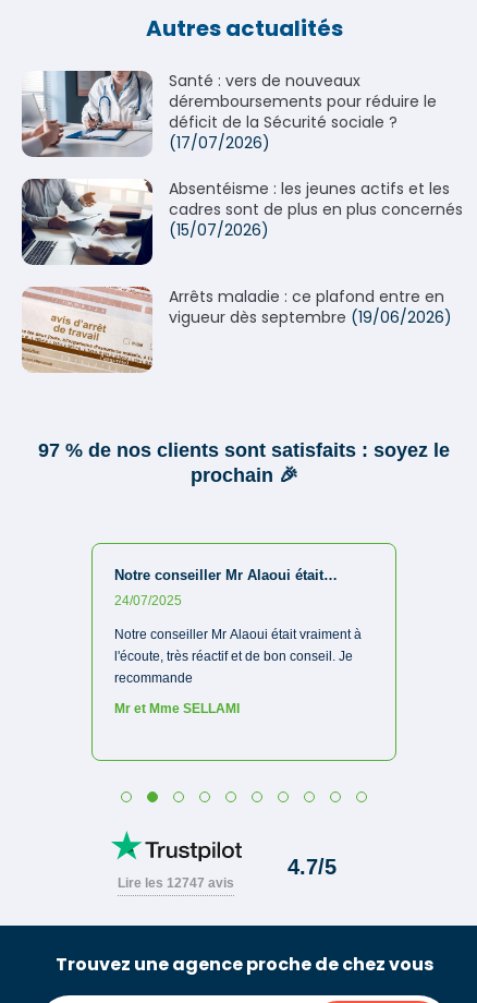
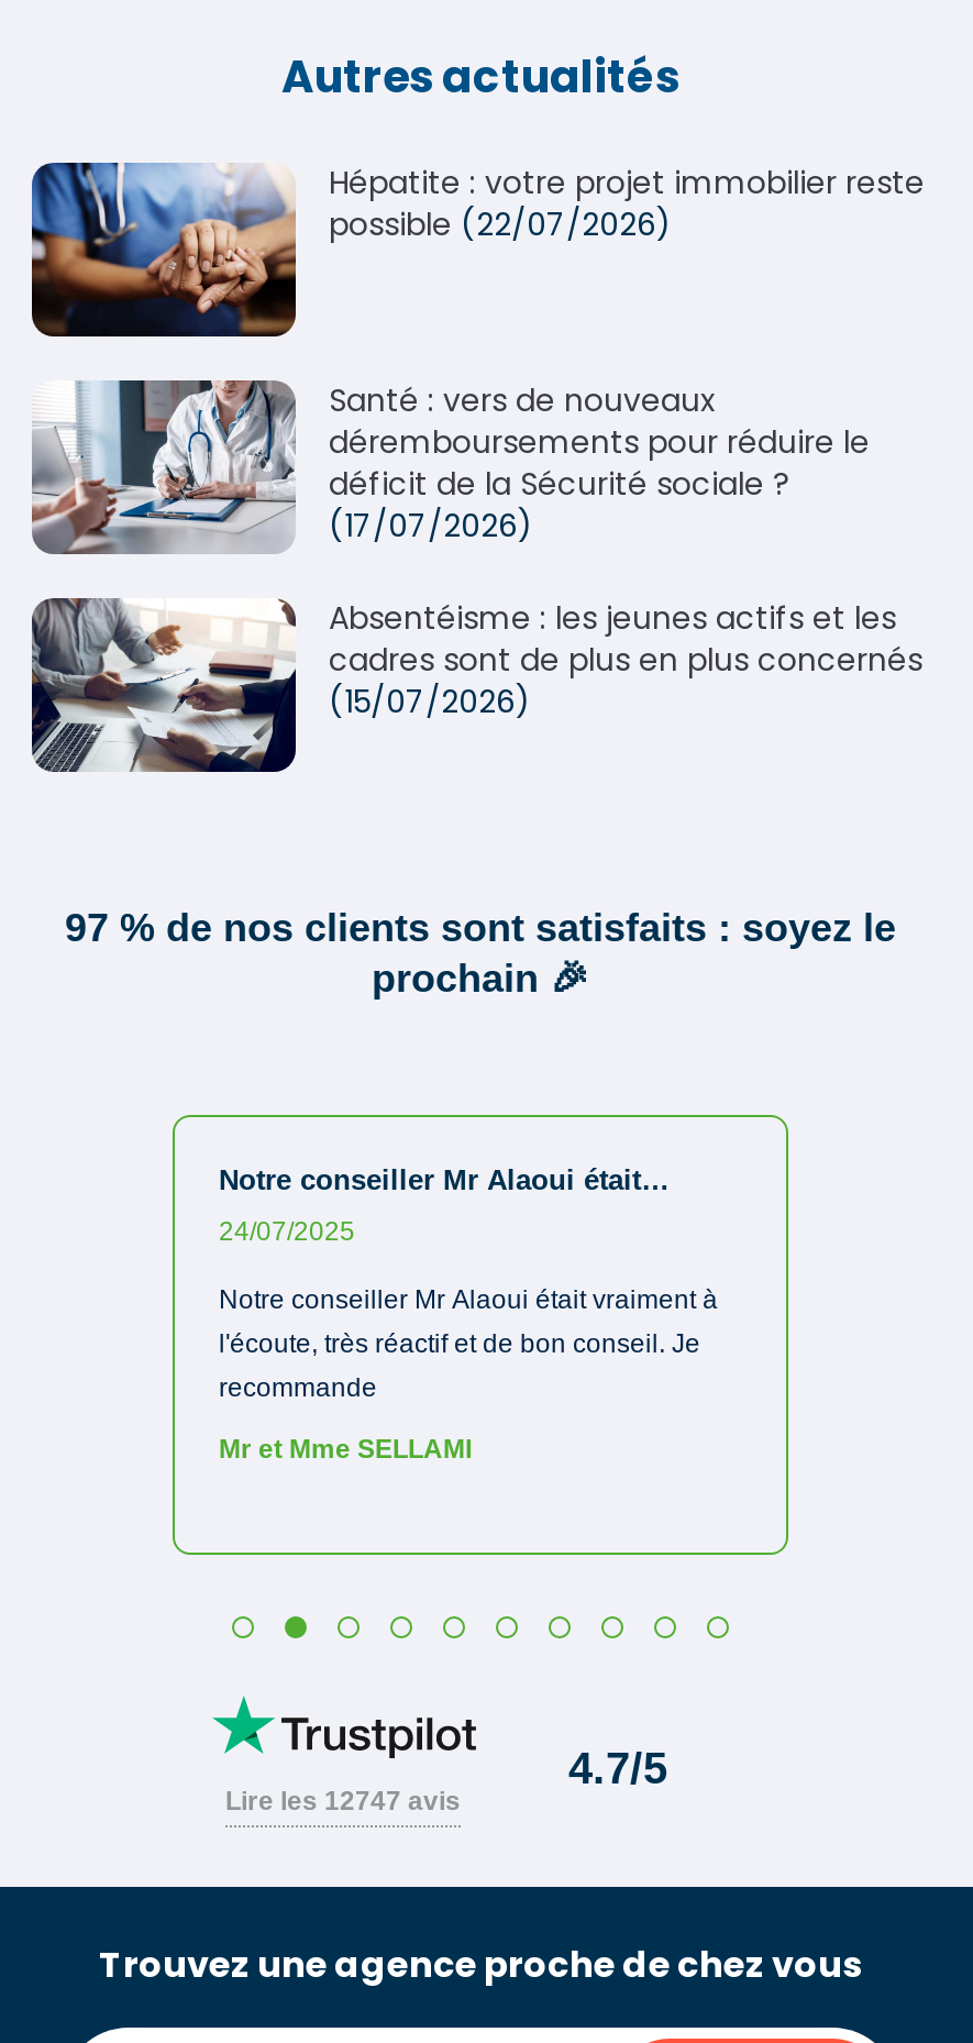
+ [image]
+ Hépatite : votre projet immobilier reste
+ possible (22/07/2026)

moved down: [image] | Santé : vers de nouveaux | déremboursements pour réduire le | déficit de la Sécurité sociale ? | (17/07/2026) | Absentéisme : les jeunes actifs et les | cadres sont de plus en plus concernés | (15/07/2026)

- [image]
- Arrêts maladie : ce plafond entre en
- vigueur dès septembre (19/06/2026)
